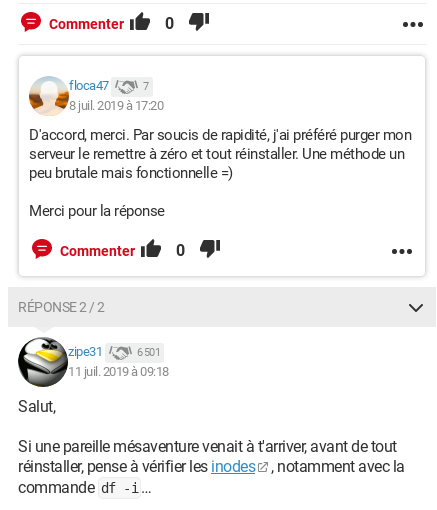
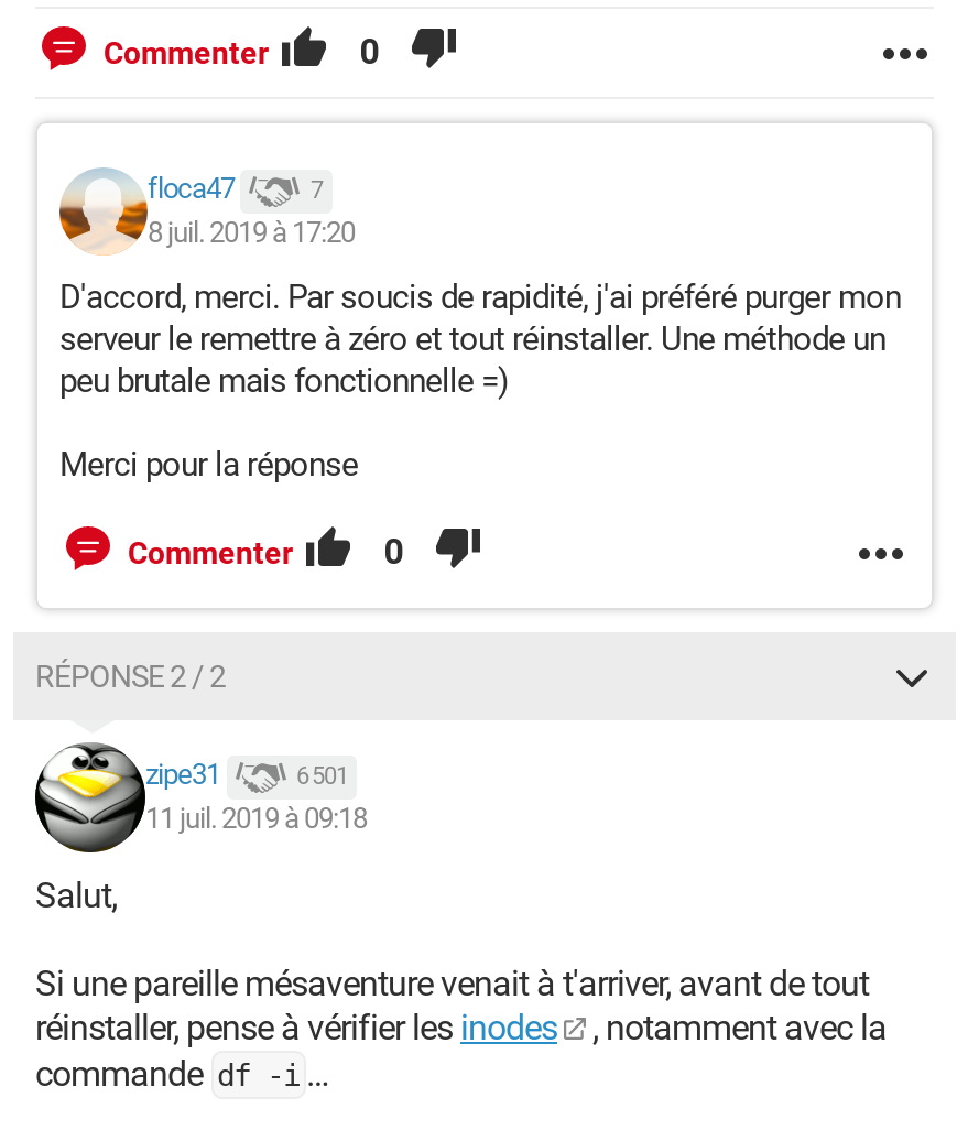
- [image]
+ [image]
